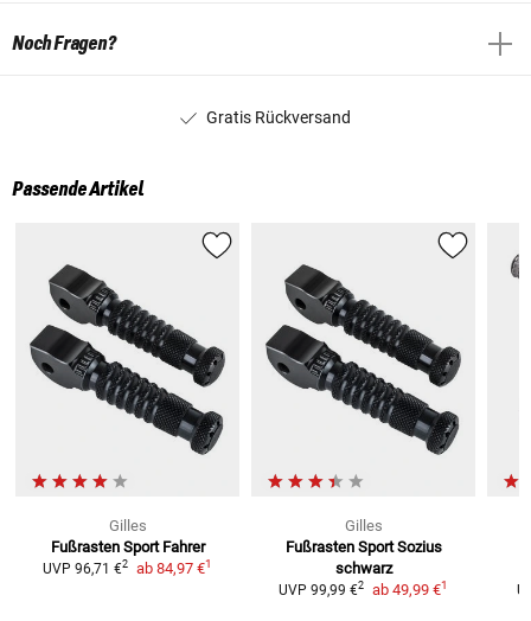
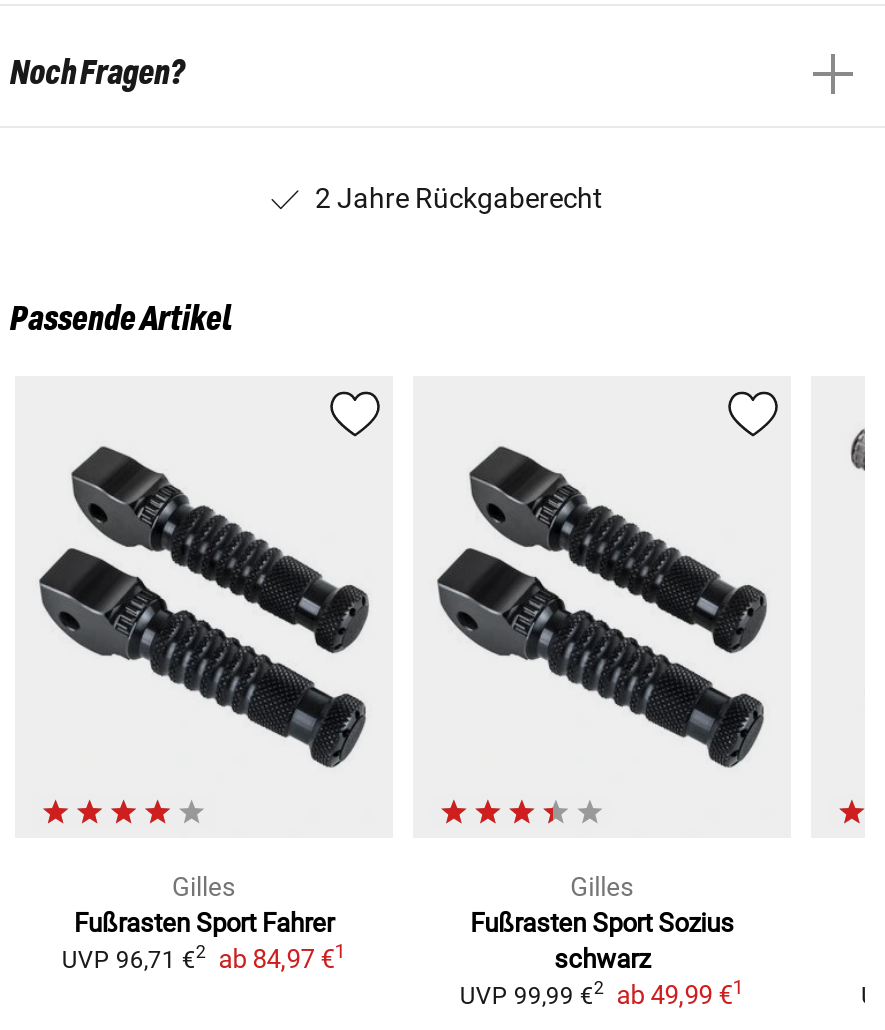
- Gratis Rückversand
+ 2 Jahre Rückgaberecht
